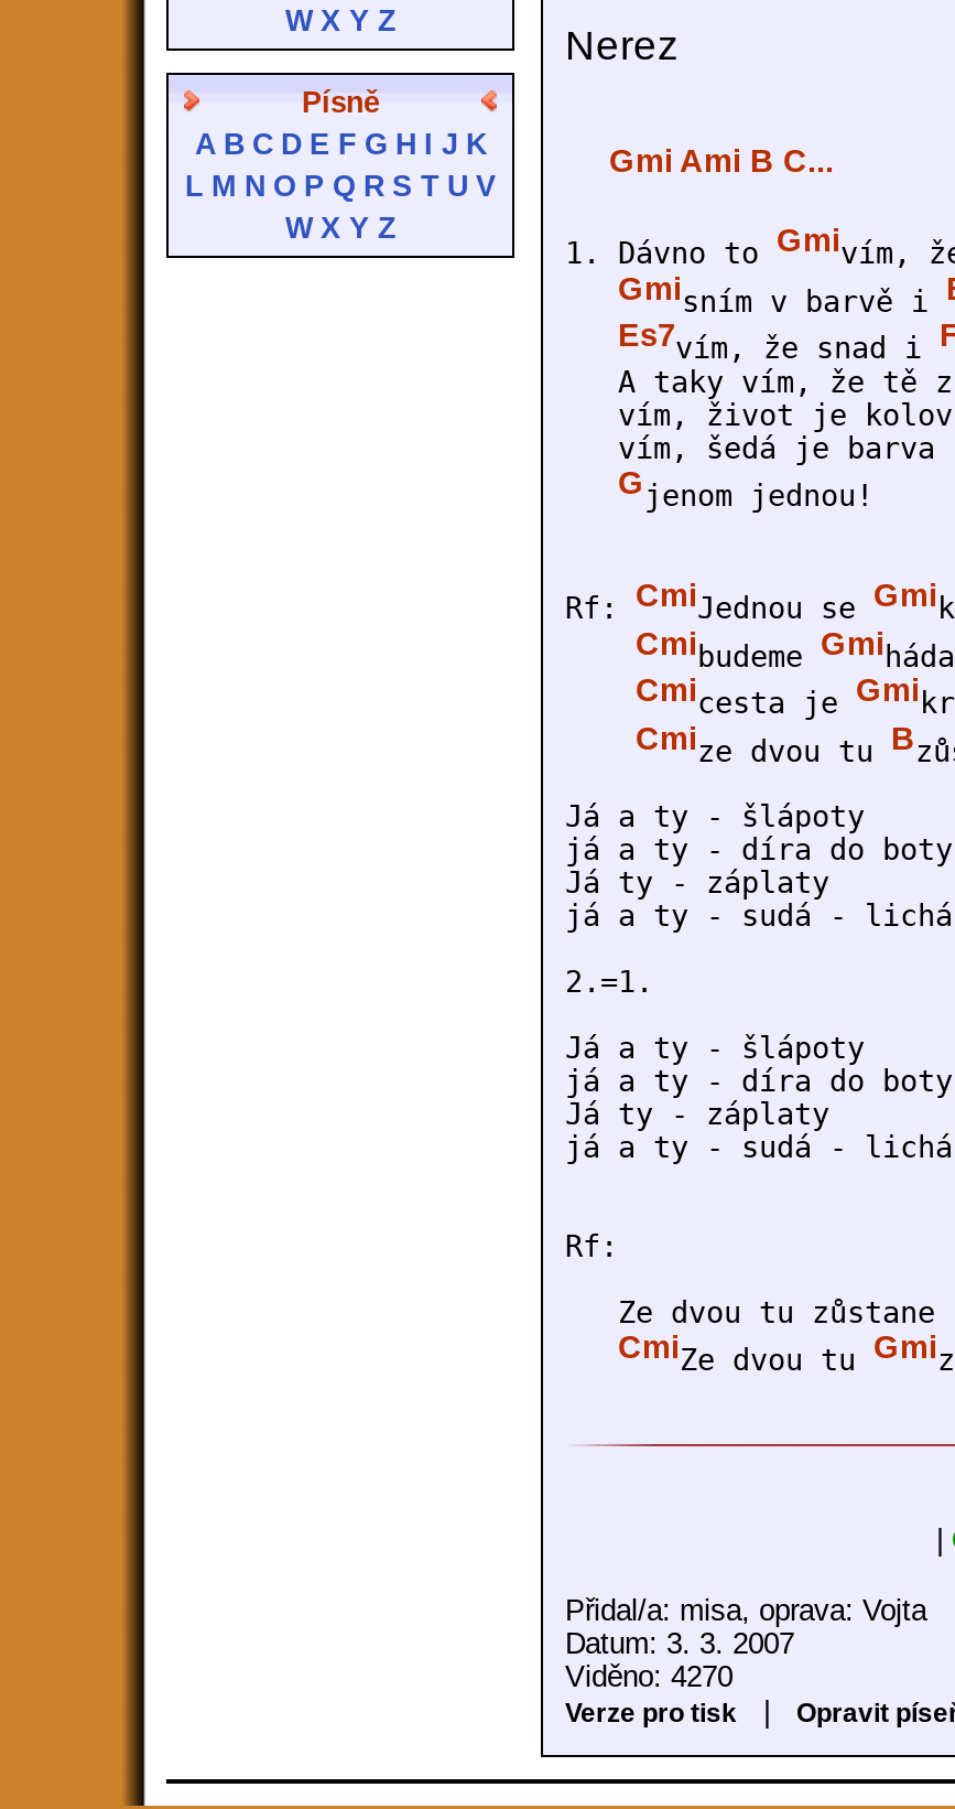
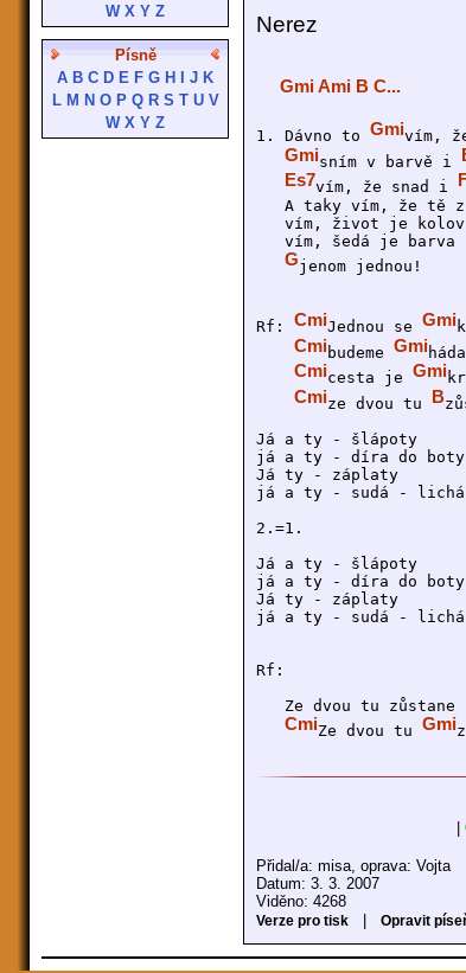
- Viděno: 4270
+ Viděno: 4268
